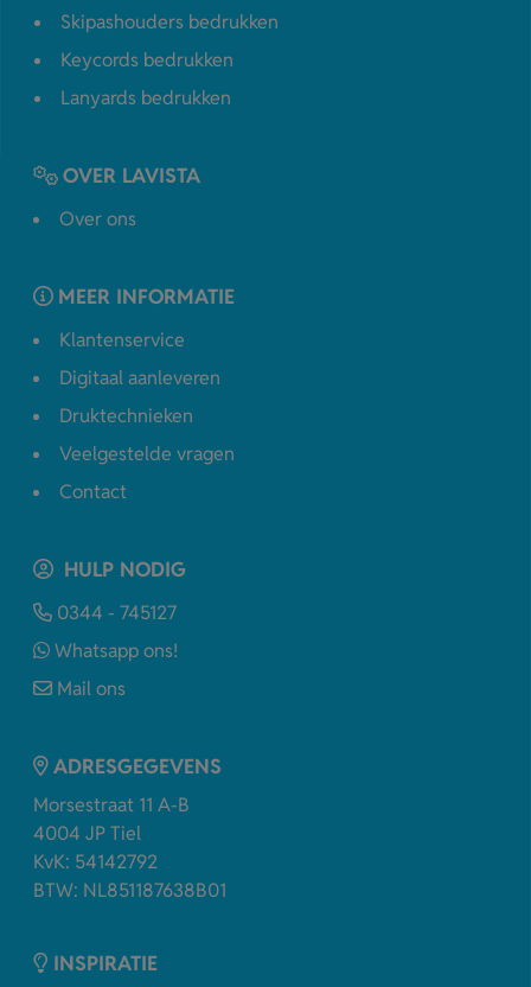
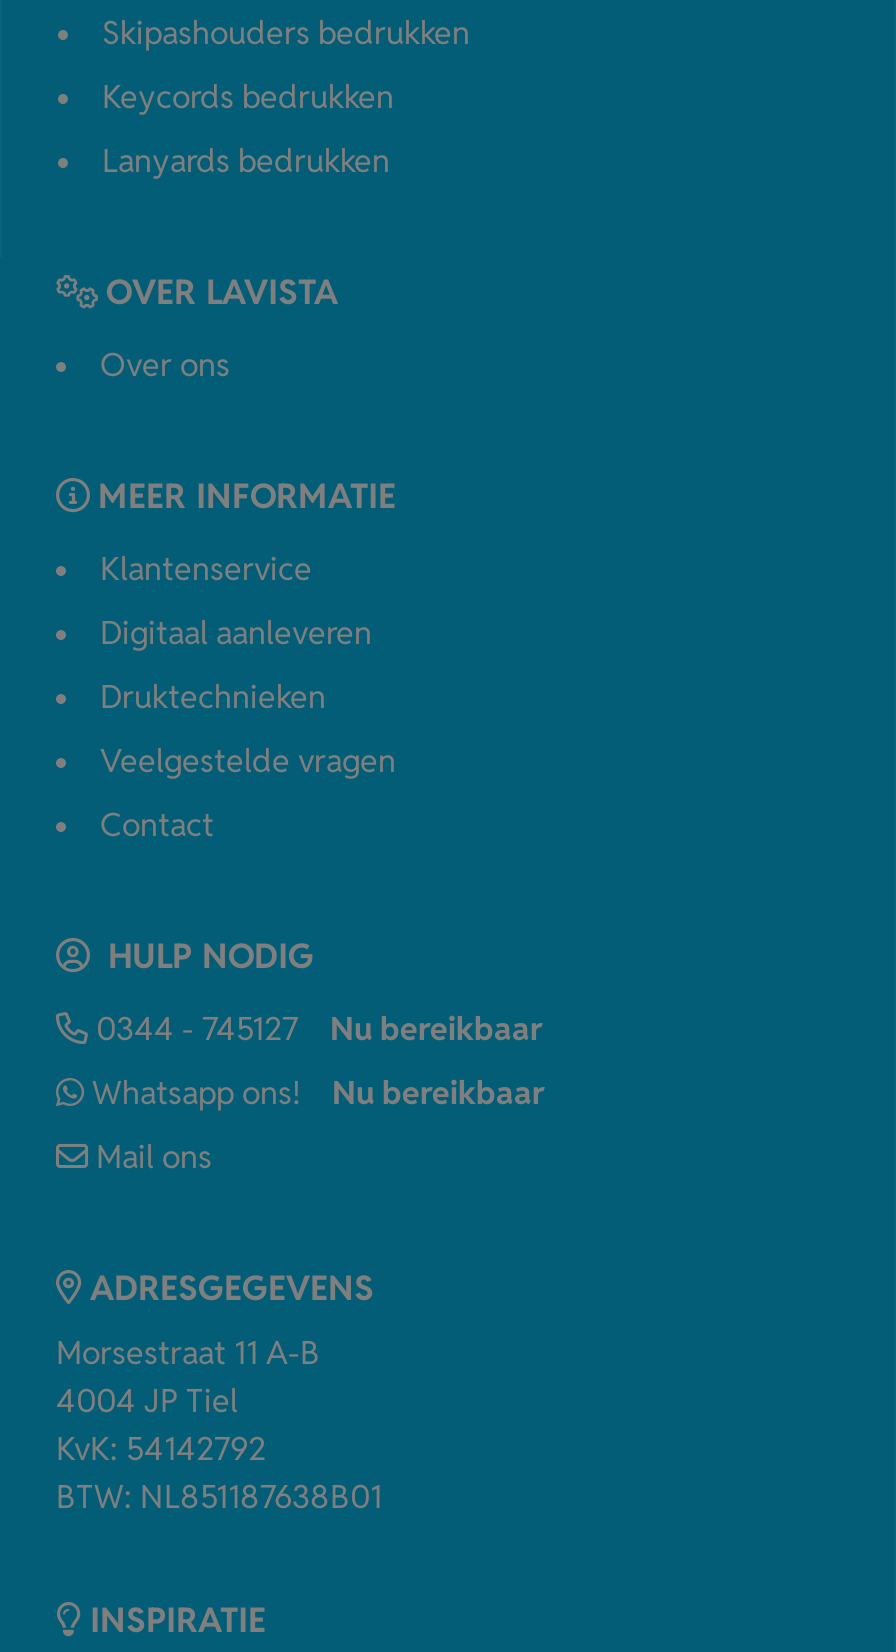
+ Nu bereikbaar

+ Nu bereikbaar
